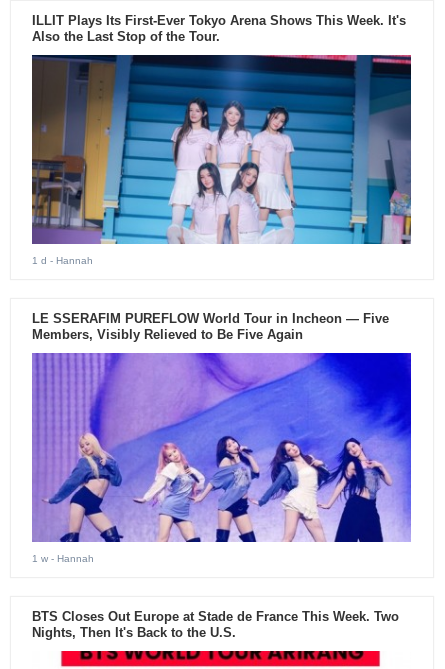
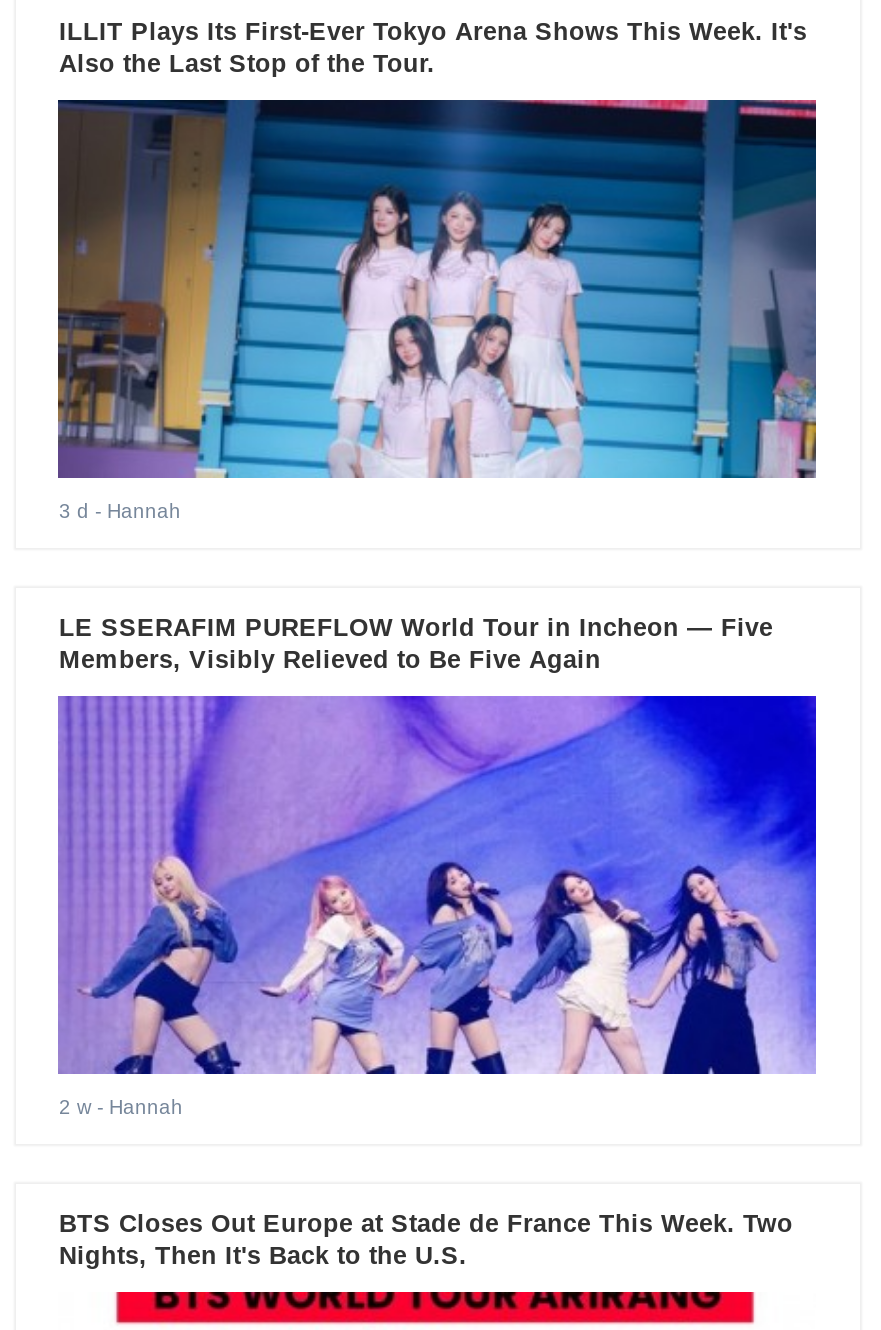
- 1 d - Hannah
+ 3 d - Hannah

- 1 w - Hannah
+ 2 w - Hannah
